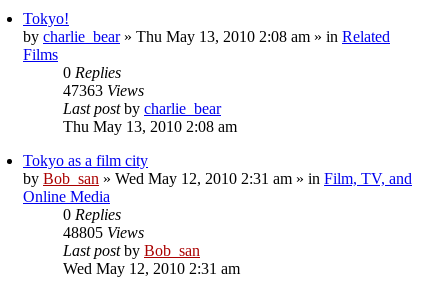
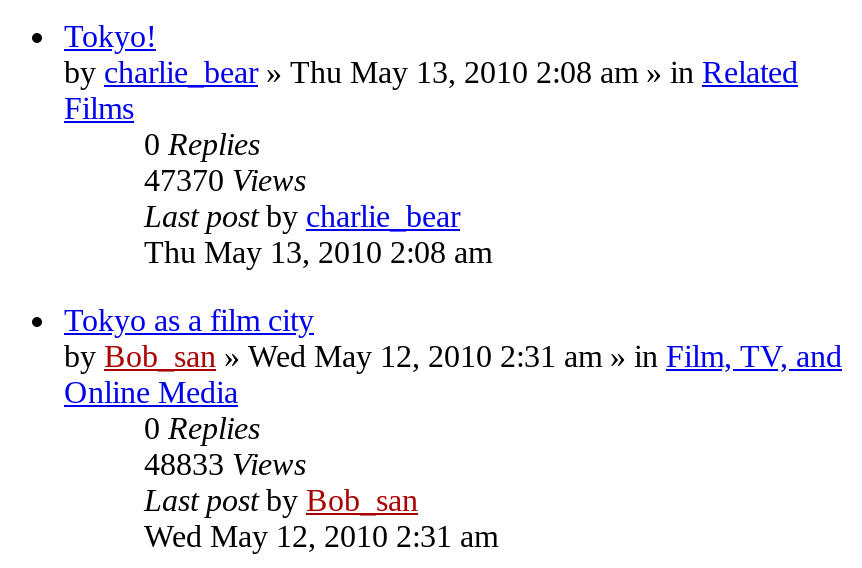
- 47363 Views
+ 47370 Views

- 48805 Views
+ 48833 Views
